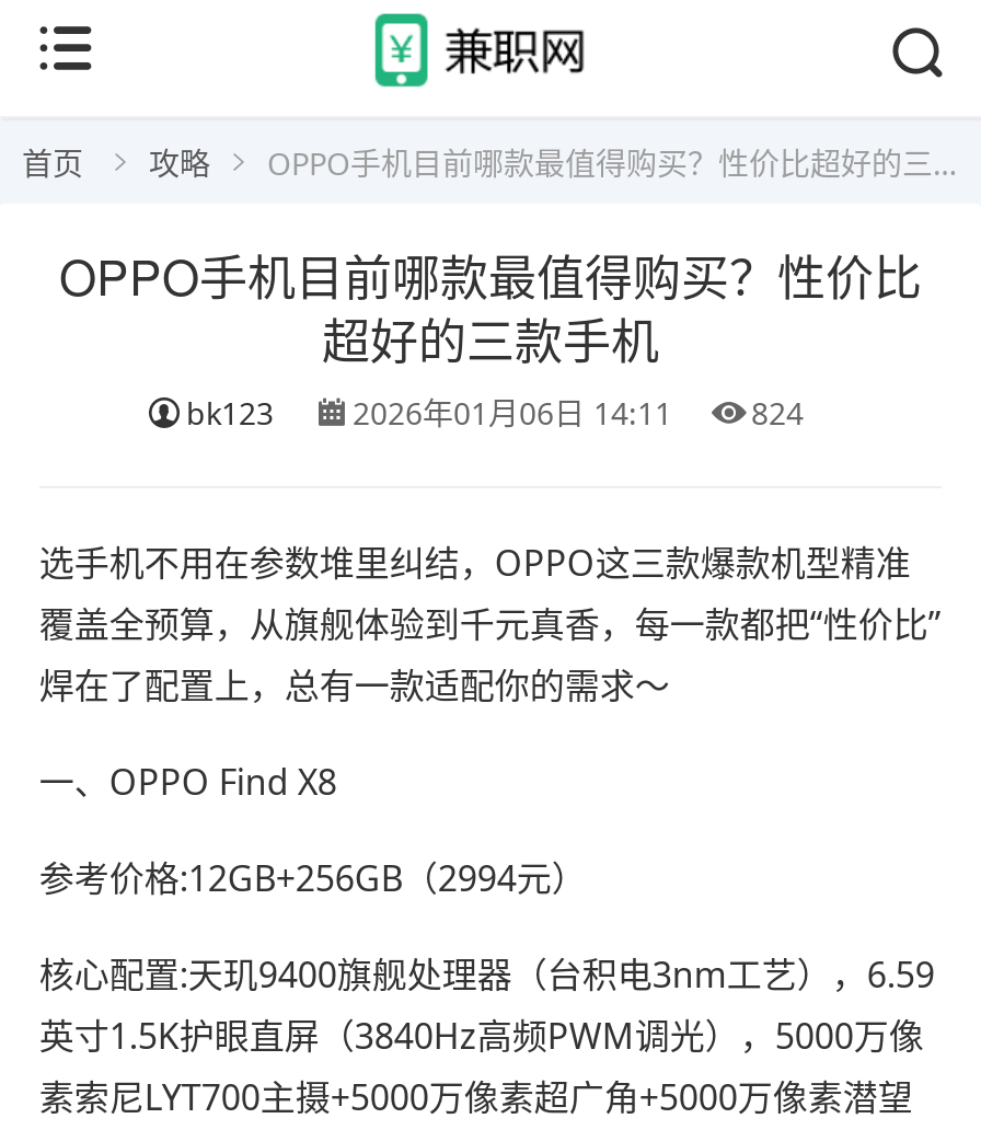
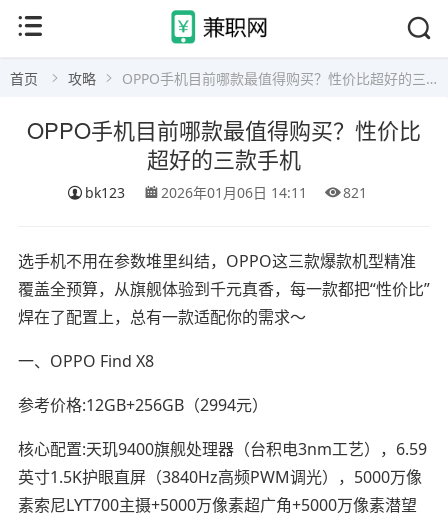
- bk123 2026年01月06日 14:11 824
+ bk123 2026年01月06日 14:11 821
